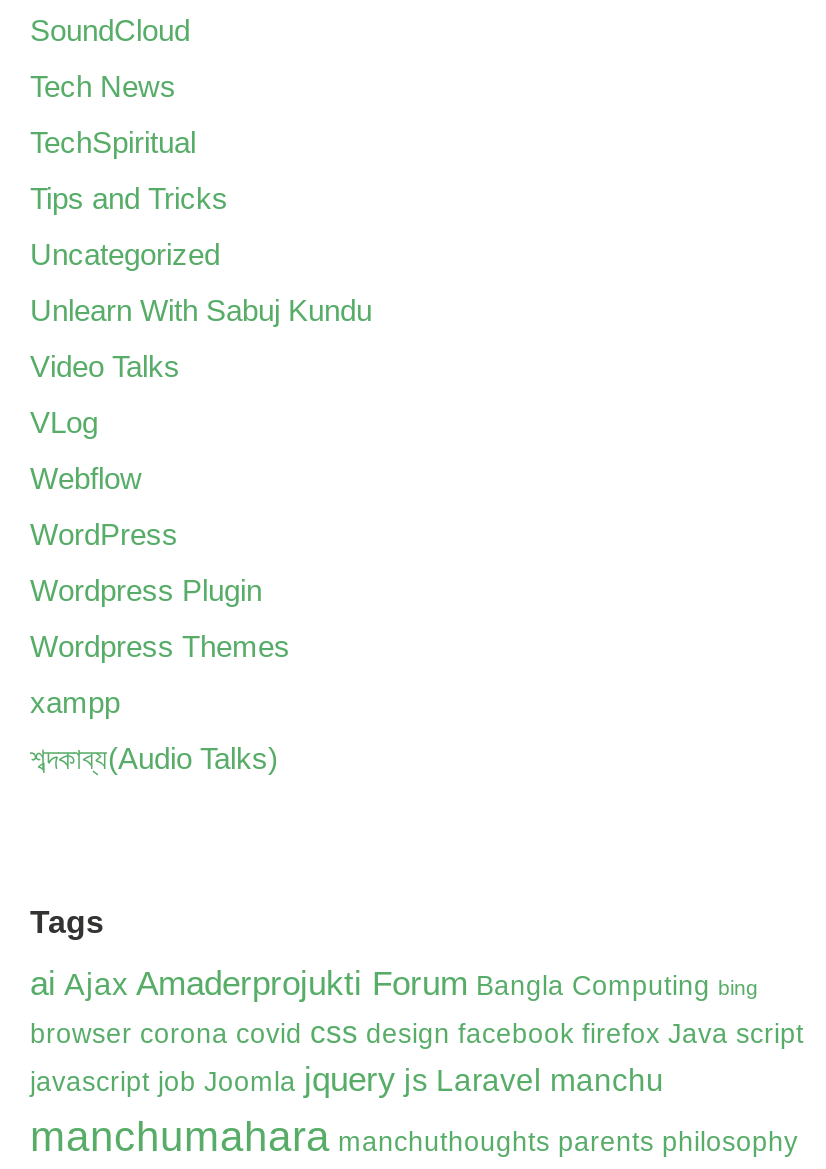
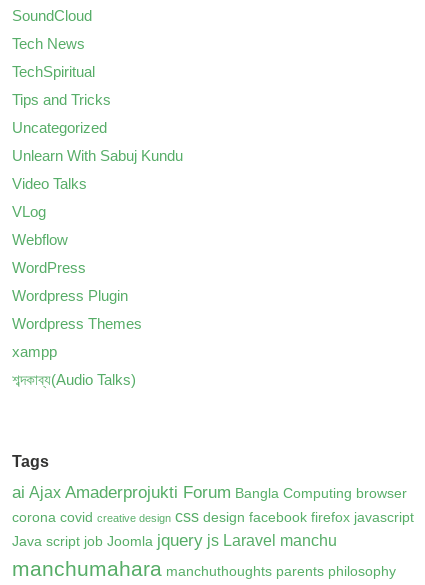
- ai Ajax Amaderprojukti Forum Bangla Computing bing
- browser corona covid css design facebook firefox Java script
- javascript job Joomla jquery js Laravel manchu
+ ai Ajax Amaderprojukti Forum Bangla Computing browser
+ corona covid creative design css design facebook firefox javascript
+ Java script job Joomla jquery js Laravel manchu
